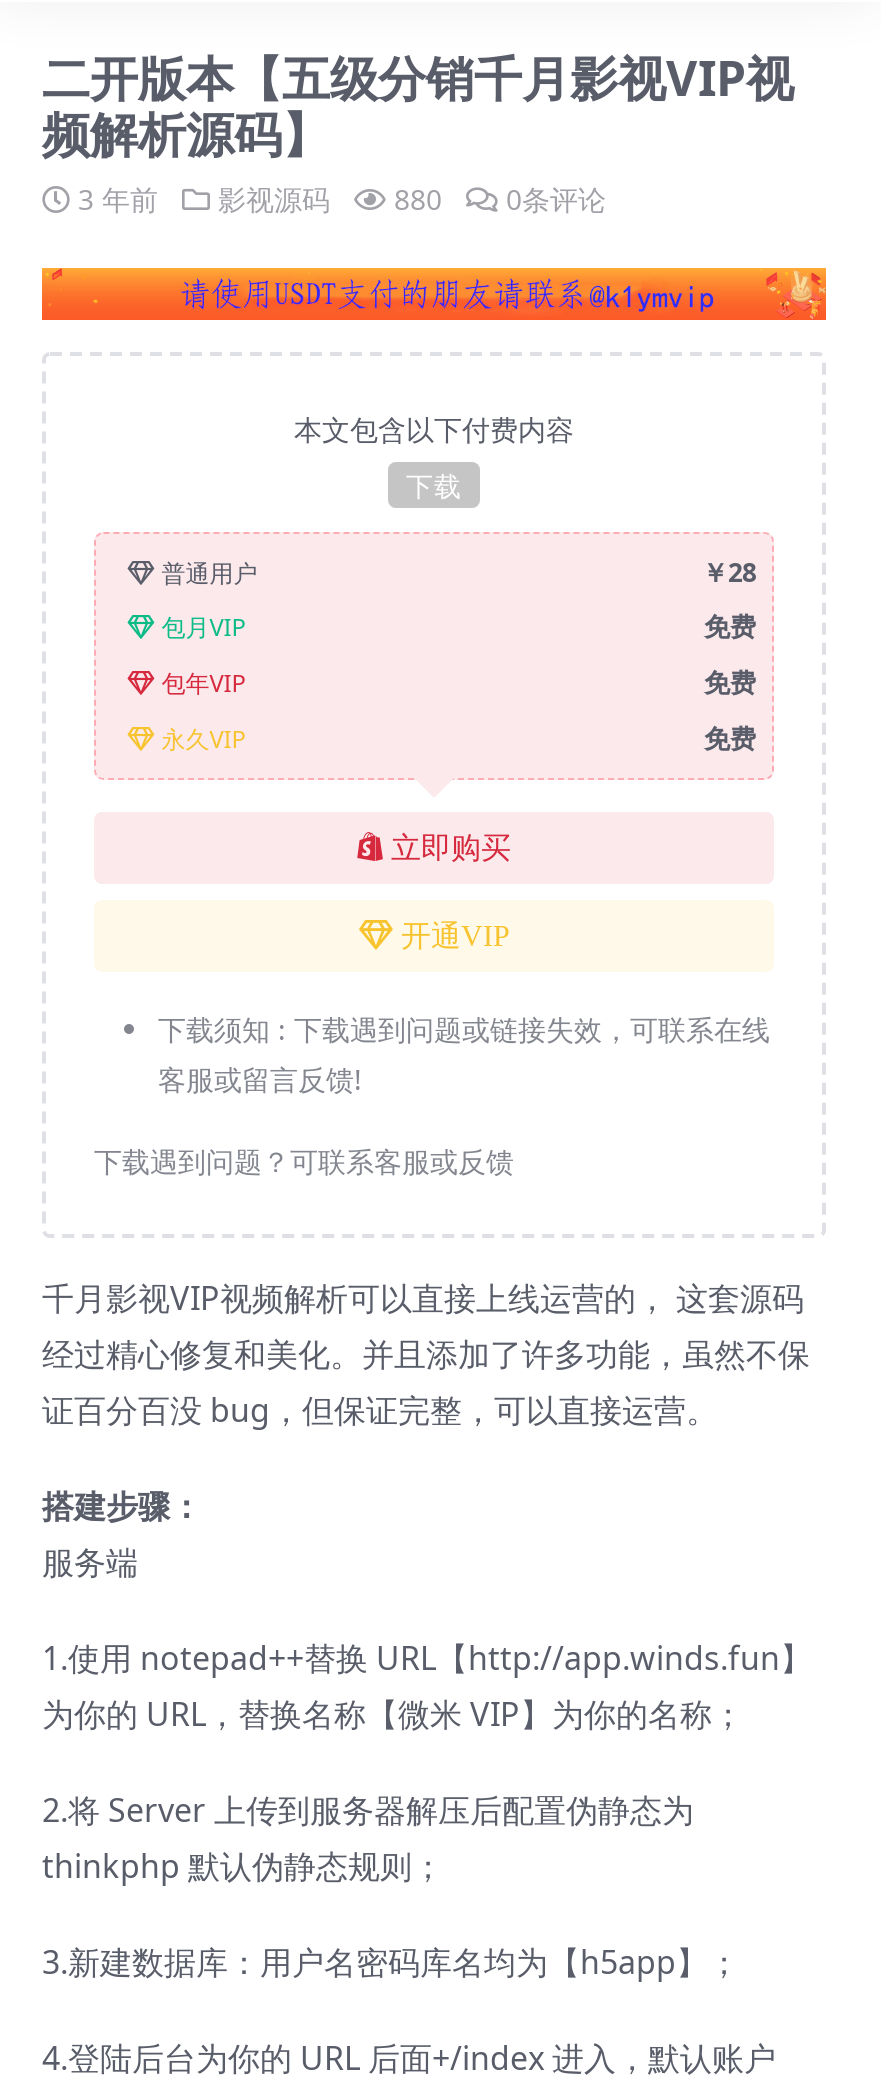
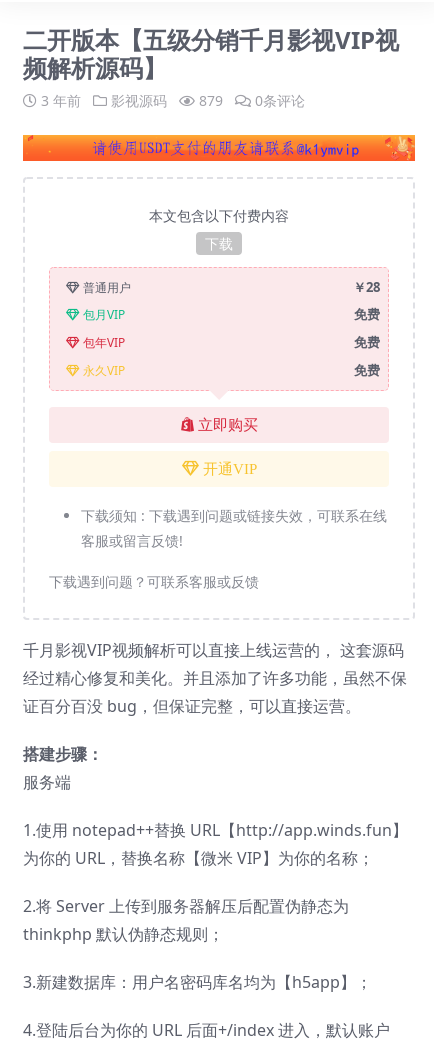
- 3 年前 影视源码 880 0条评论
+ 3 年前 影视源码 879 0条评论
